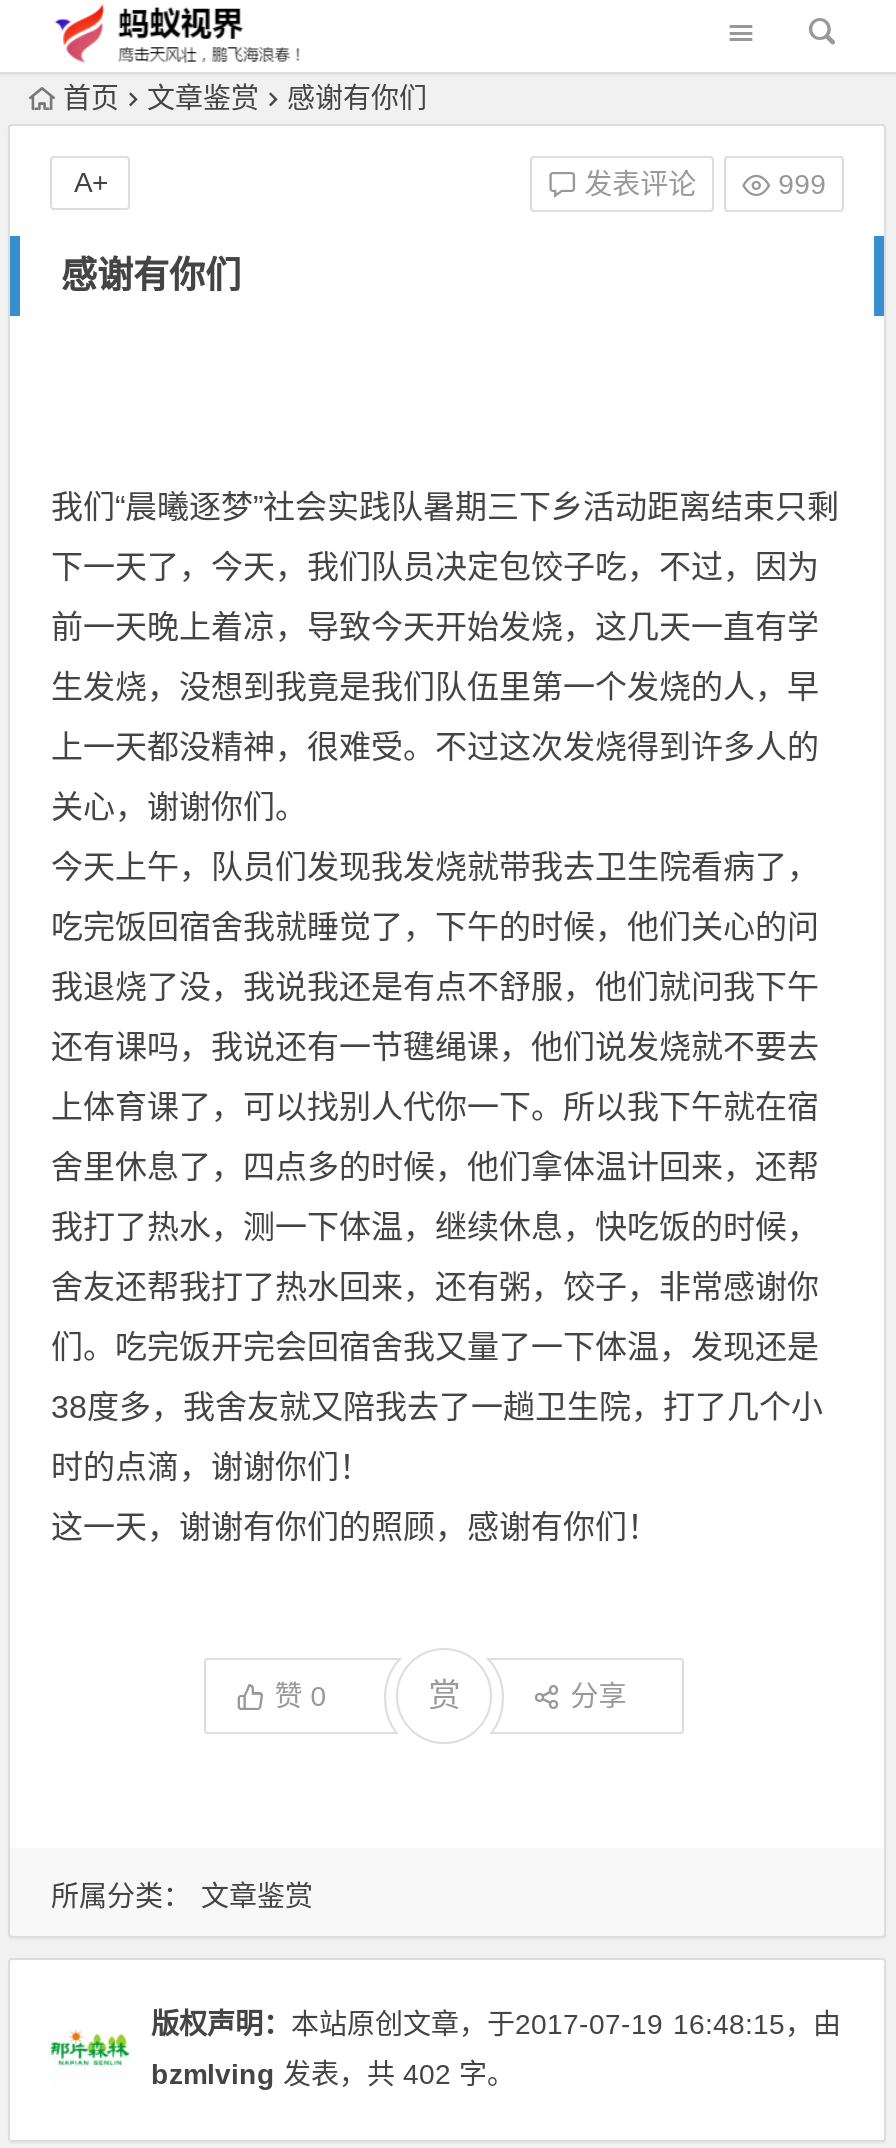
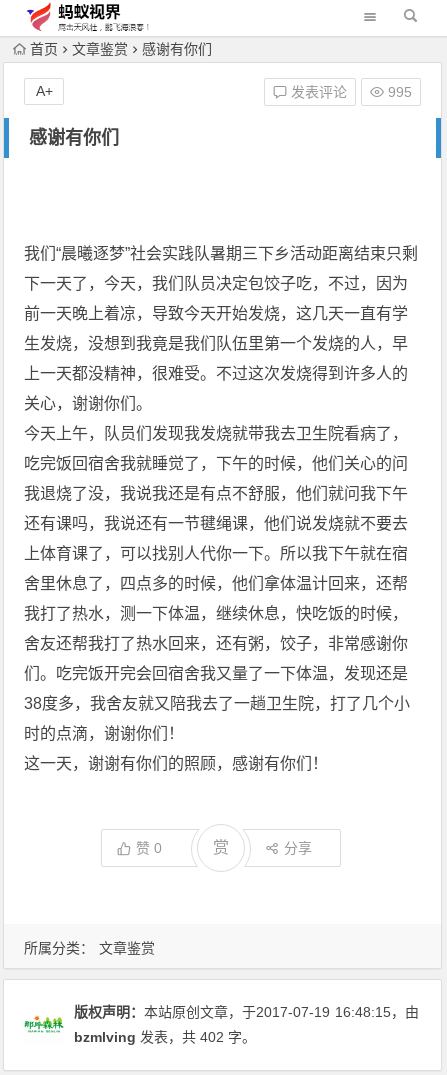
- 999
+ 995
